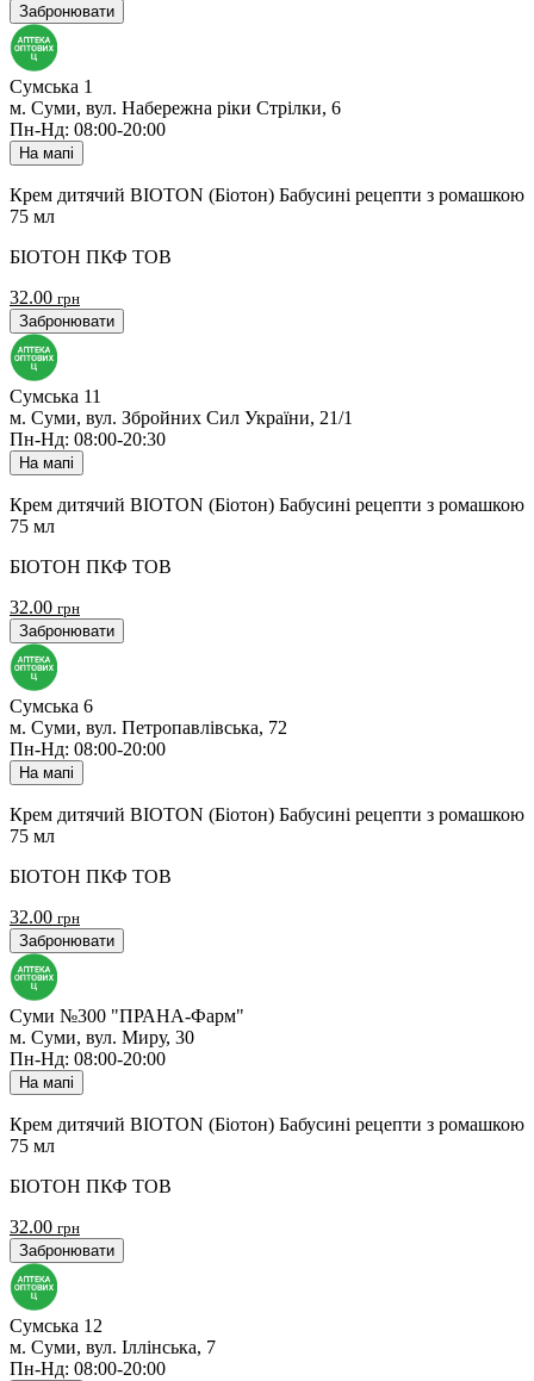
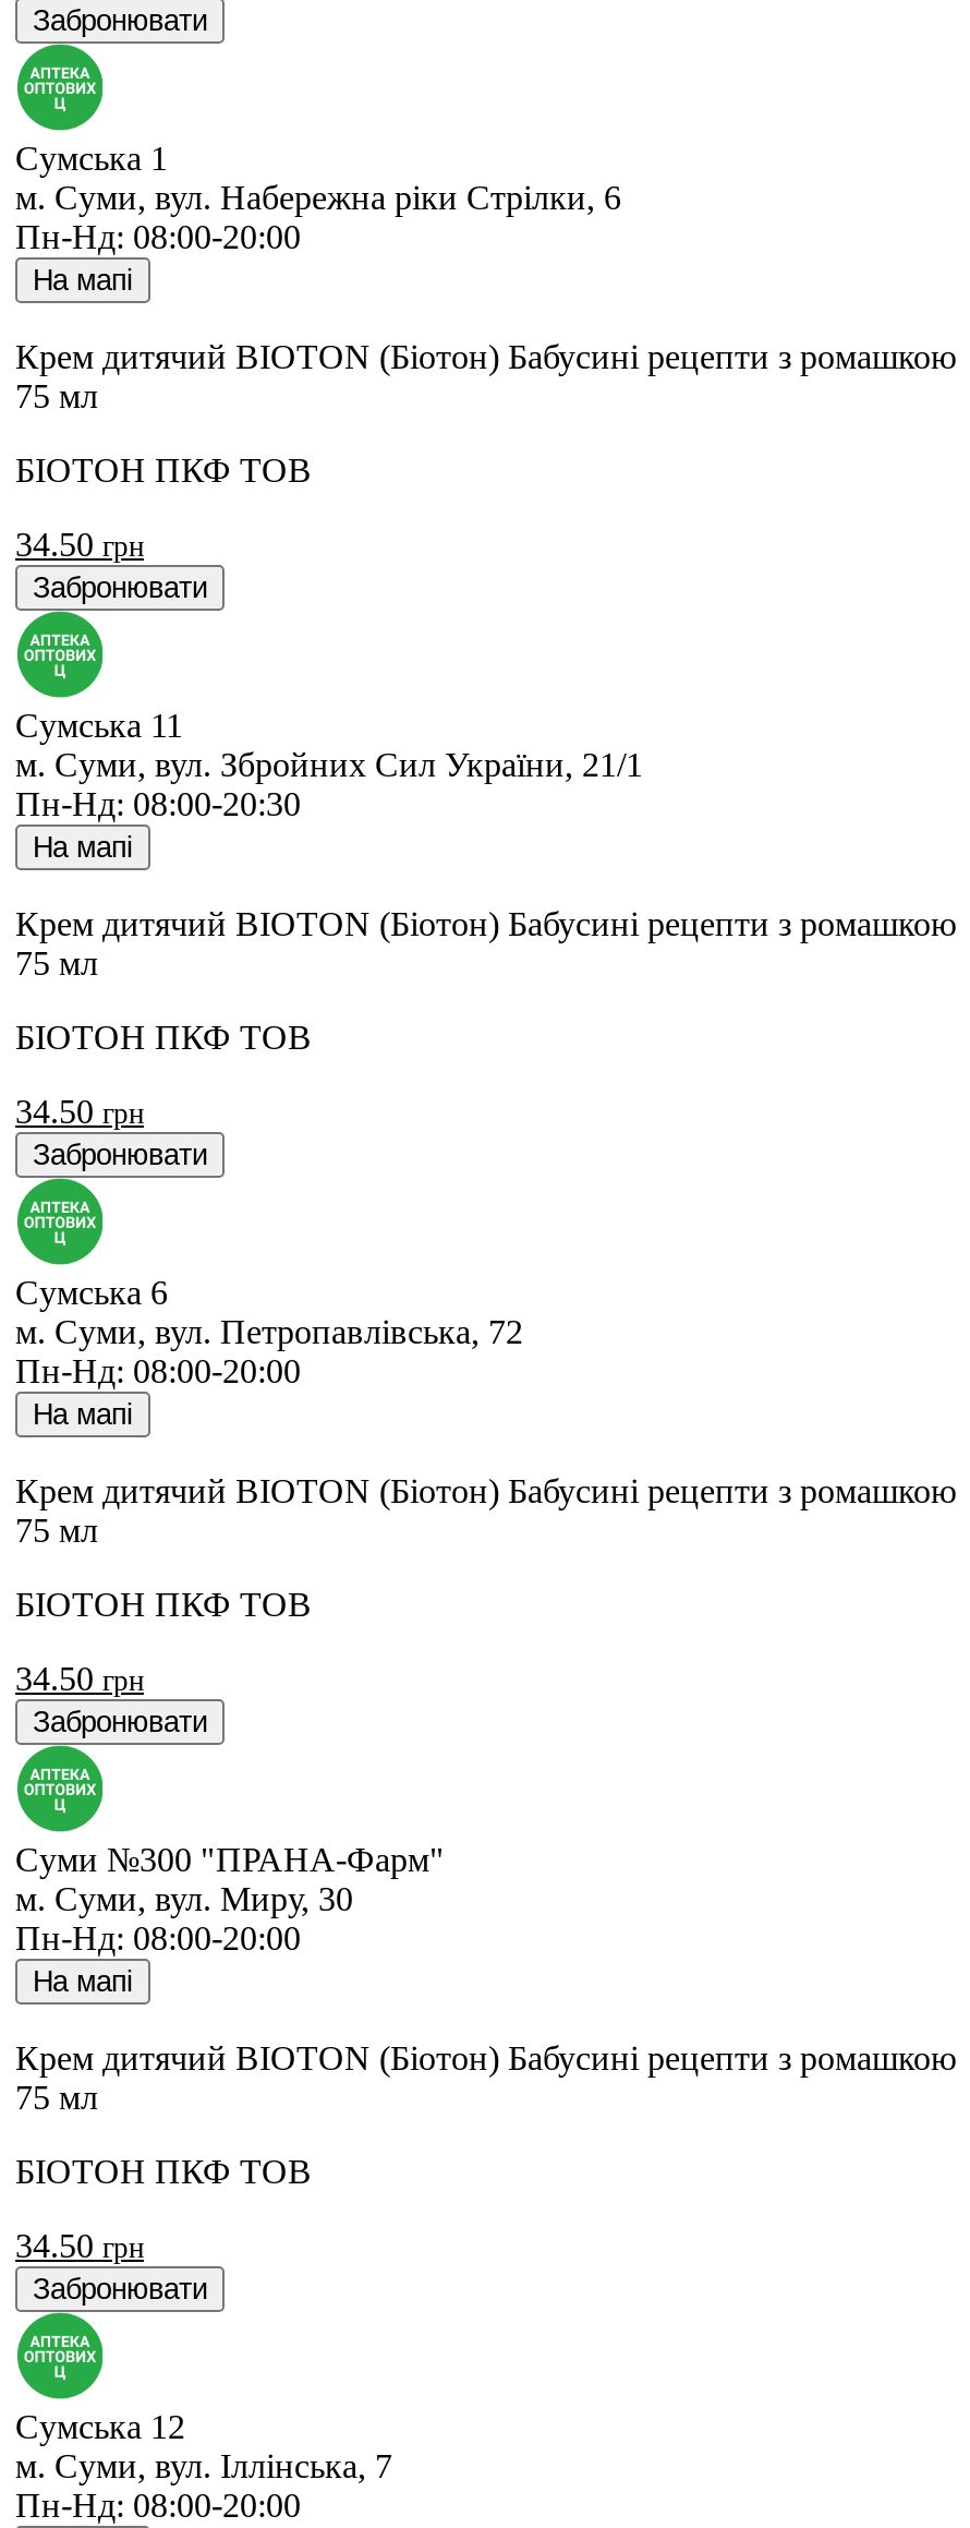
- 32.00 грн
+ 34.50 грн

- 32.00 грн
+ 34.50 грн

- 32.00 грн
+ 34.50 грн

- 32.00 грн
+ 34.50 грн
